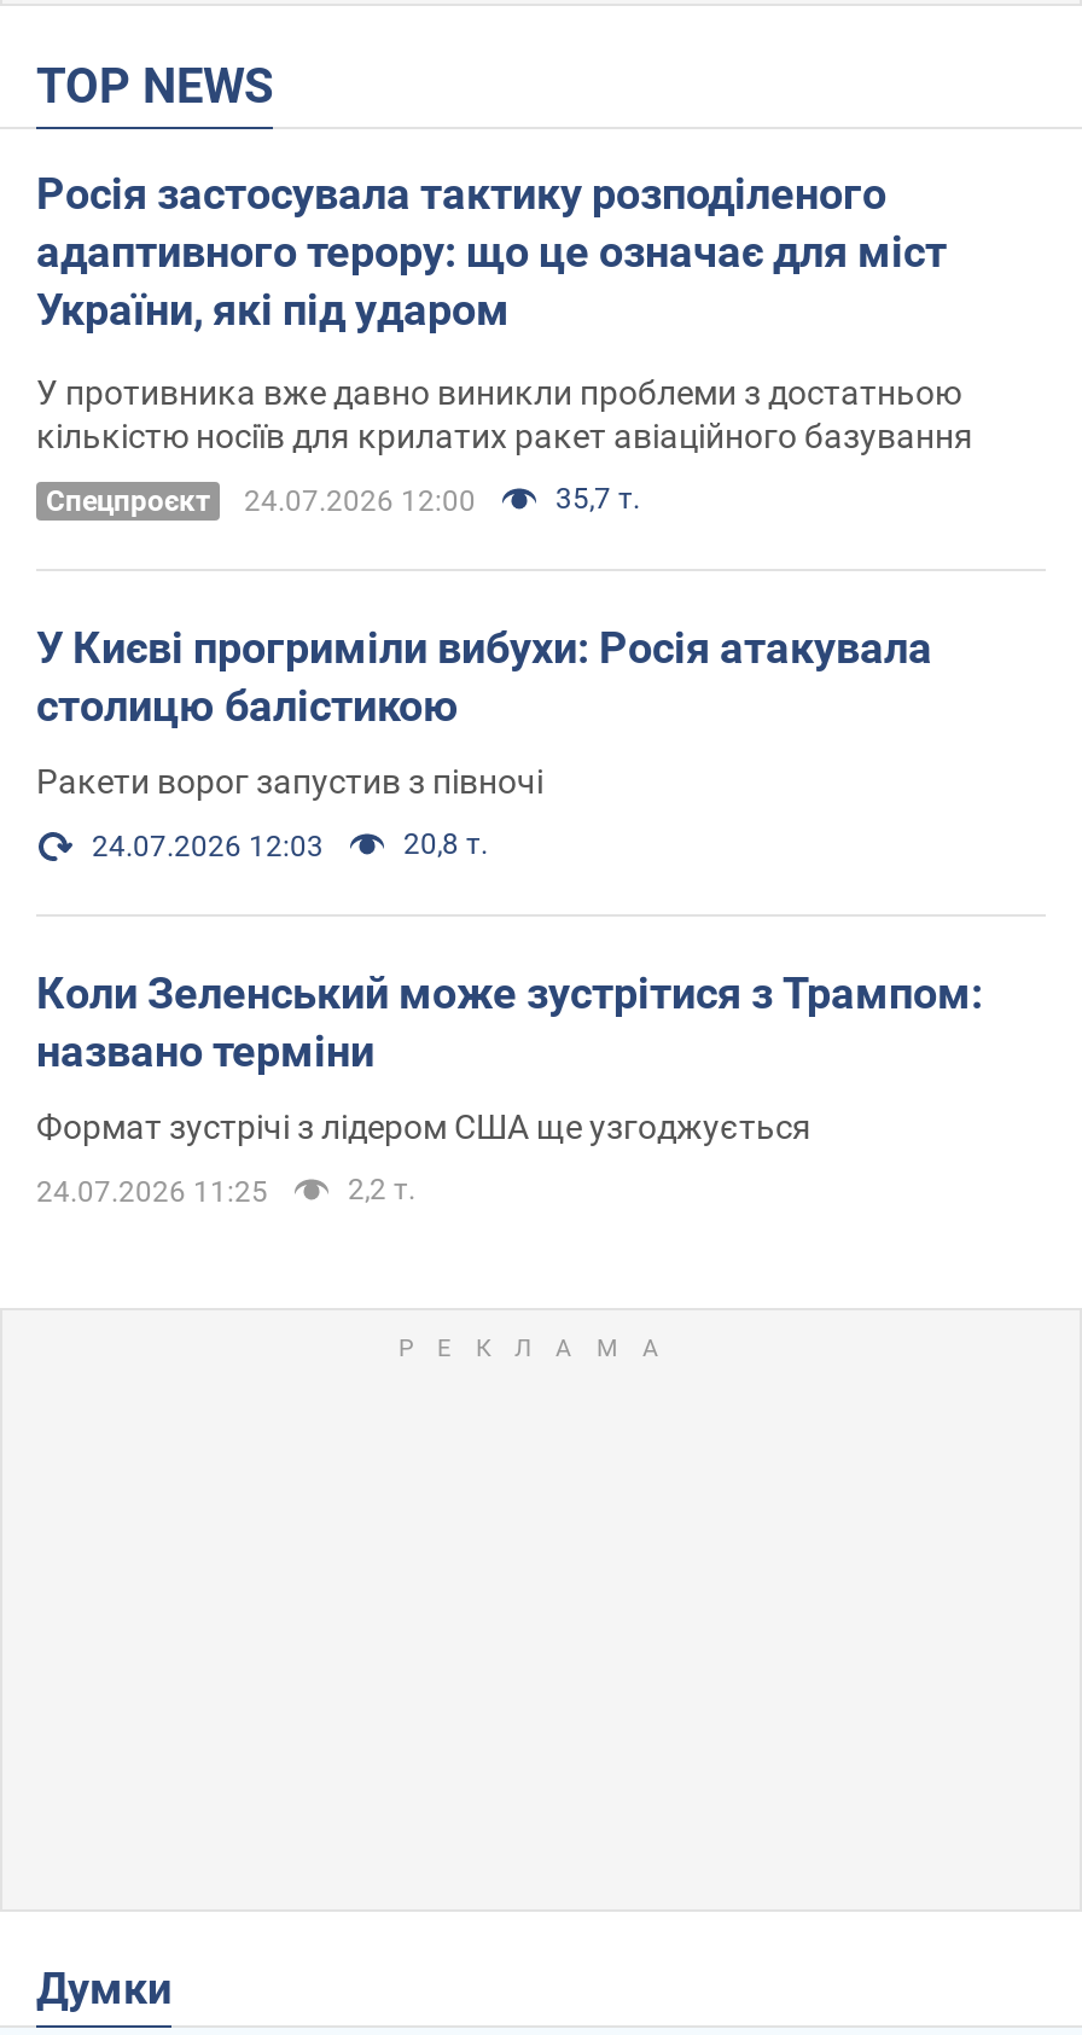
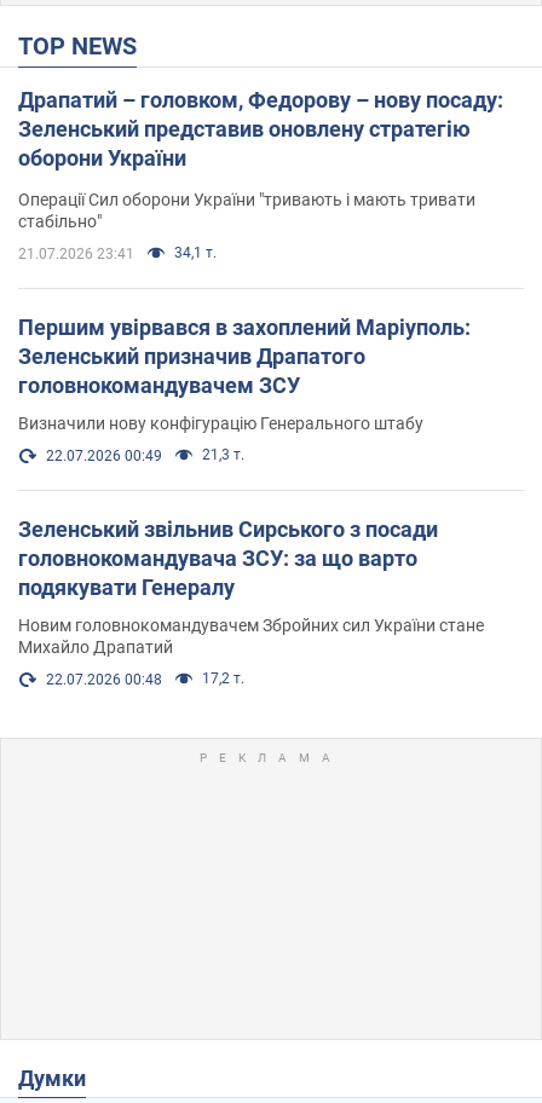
- Росія застосувала тактику розподіленого
- адаптивного терору: що це означає для міст
- України, які під ударом
+ Драпатий – головком, Федорову – нову посаду:
+ Зеленський представив оновлену стратегію
+ оборони України

- У противника вже давно виникли проблеми з достатньою
- кількістю носіїв для крилатих ракет авіаційного базування
+ Операції Сил оборони України "тривають і мають тривати
+ стабільно"

- Cпецпроєкт
- 24.07.2026 12:00
- 35,7 т.
+ 21.07.2026 23:41
+ 34,1 т.

- У Києві прогриміли вибухи: Росія атакувала
- столицю балістикою
+ Першим увірвався в захоплений Маріуполь:
+ Зеленський призначив Драпатого
+ головнокомандувачем ЗСУ

- Ракети ворог запустив з півночі
+ Визначили нову конфігурацію Генерального штабу

- 24.07.2026 12:03
- 20,8 т.
+ 22.07.2026 00:49
+ 21,3 т.

- Коли Зеленський може зустрітися з Трампом:
- названо терміни
+ Зеленський звільнив Сирського з посади
+ головнокомандувача ЗСУ: за що варто
+ подякувати Генералу

- Формат зустрічі з лідером США ще узгоджується
+ Новим головнокомандувачем Збройних сил України стане
+ Михайло Драпатий

- 24.07.2026 11:25
- 2,2 т.
+ 22.07.2026 00:48
+ 17,2 т.
